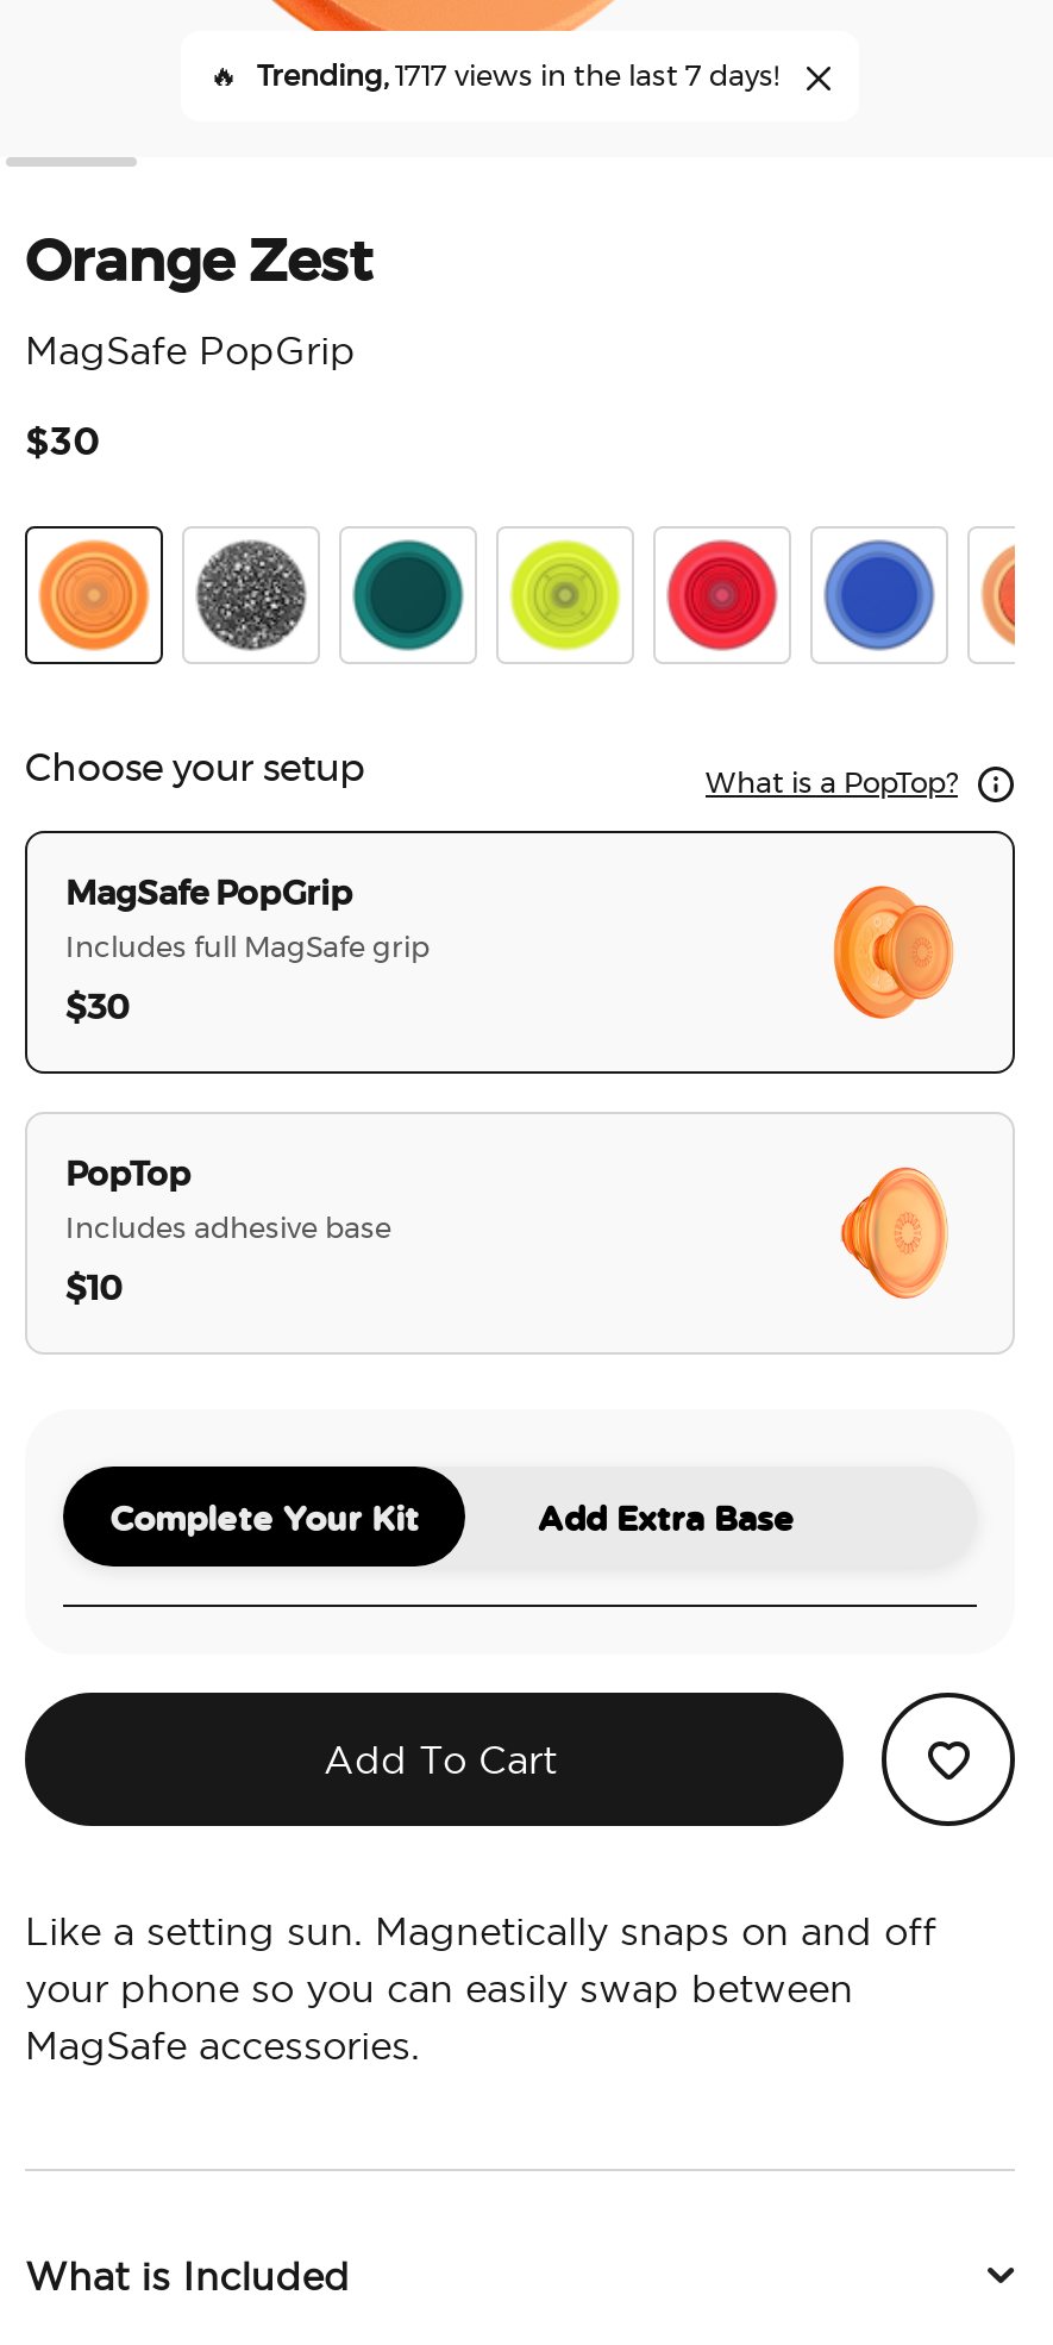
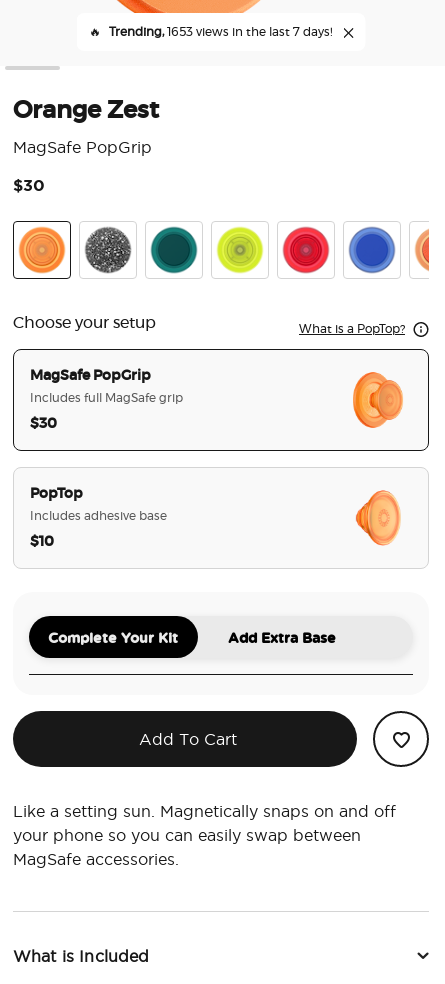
- Trending, 1717 views in the last 7 days!
+ Trending, 1653 views in the last 7 days!
